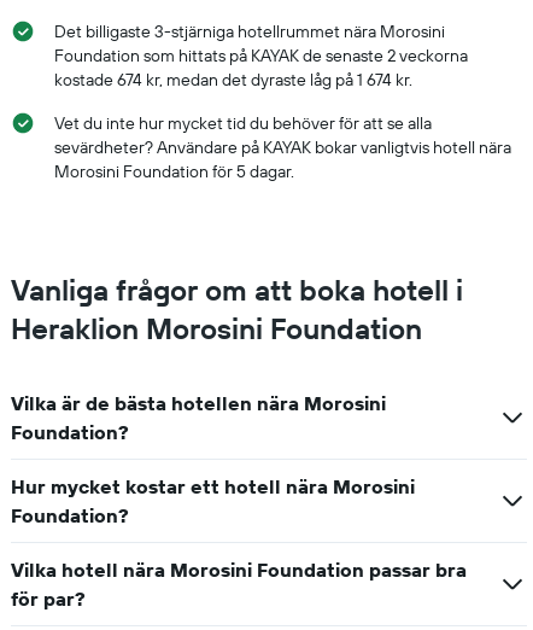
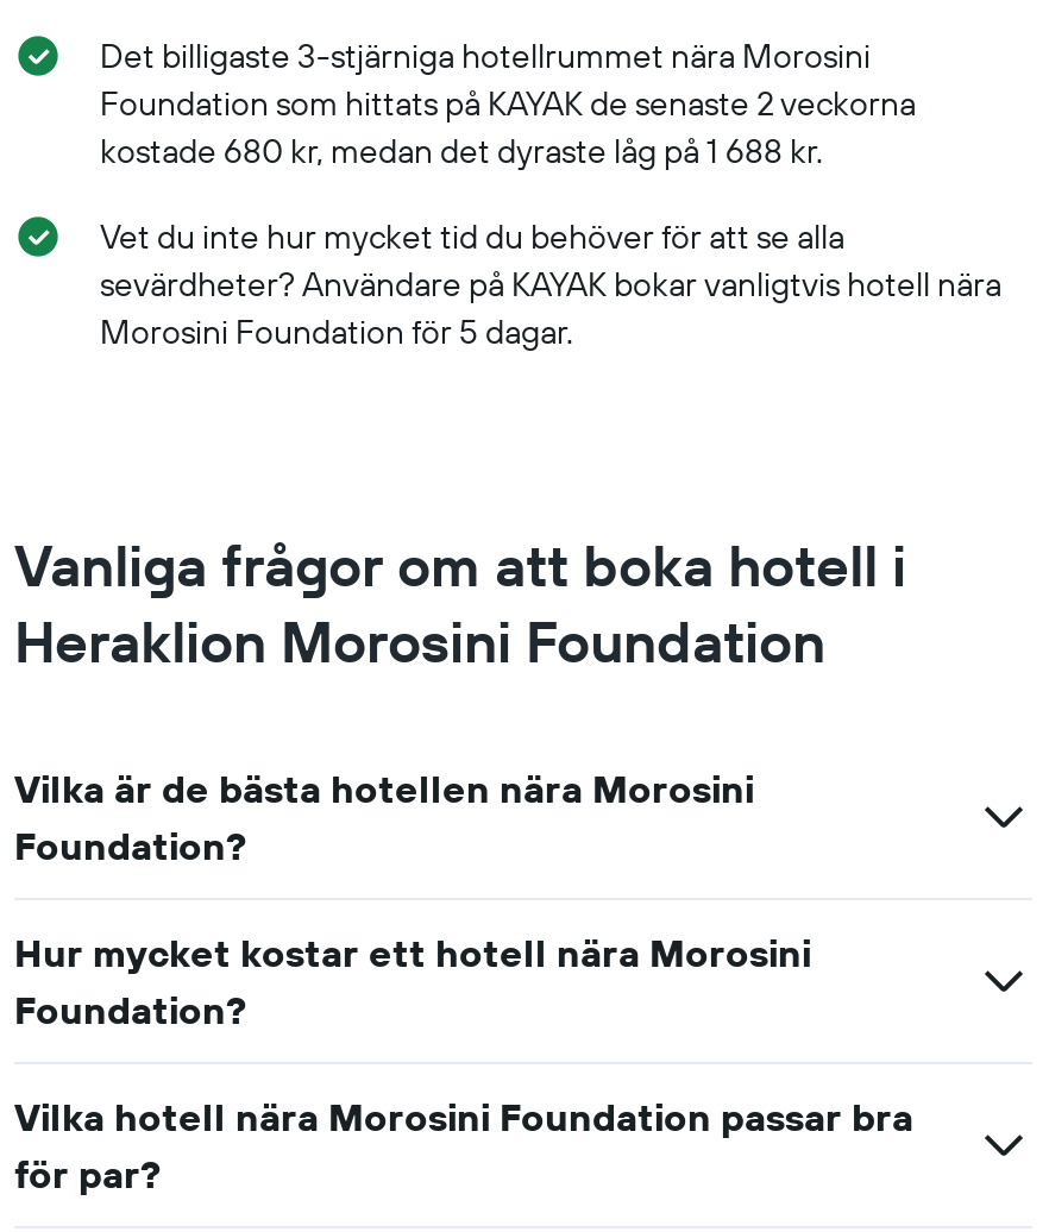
- kostade 674 kr, medan det dyraste låg på 1 674 kr.
+ kostade 680 kr, medan det dyraste låg på 1 688 kr.
